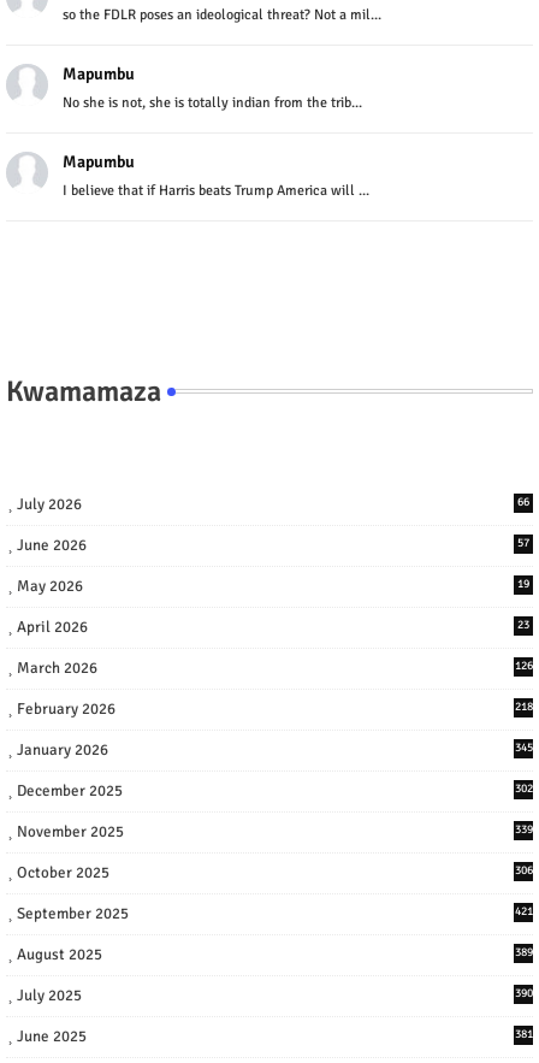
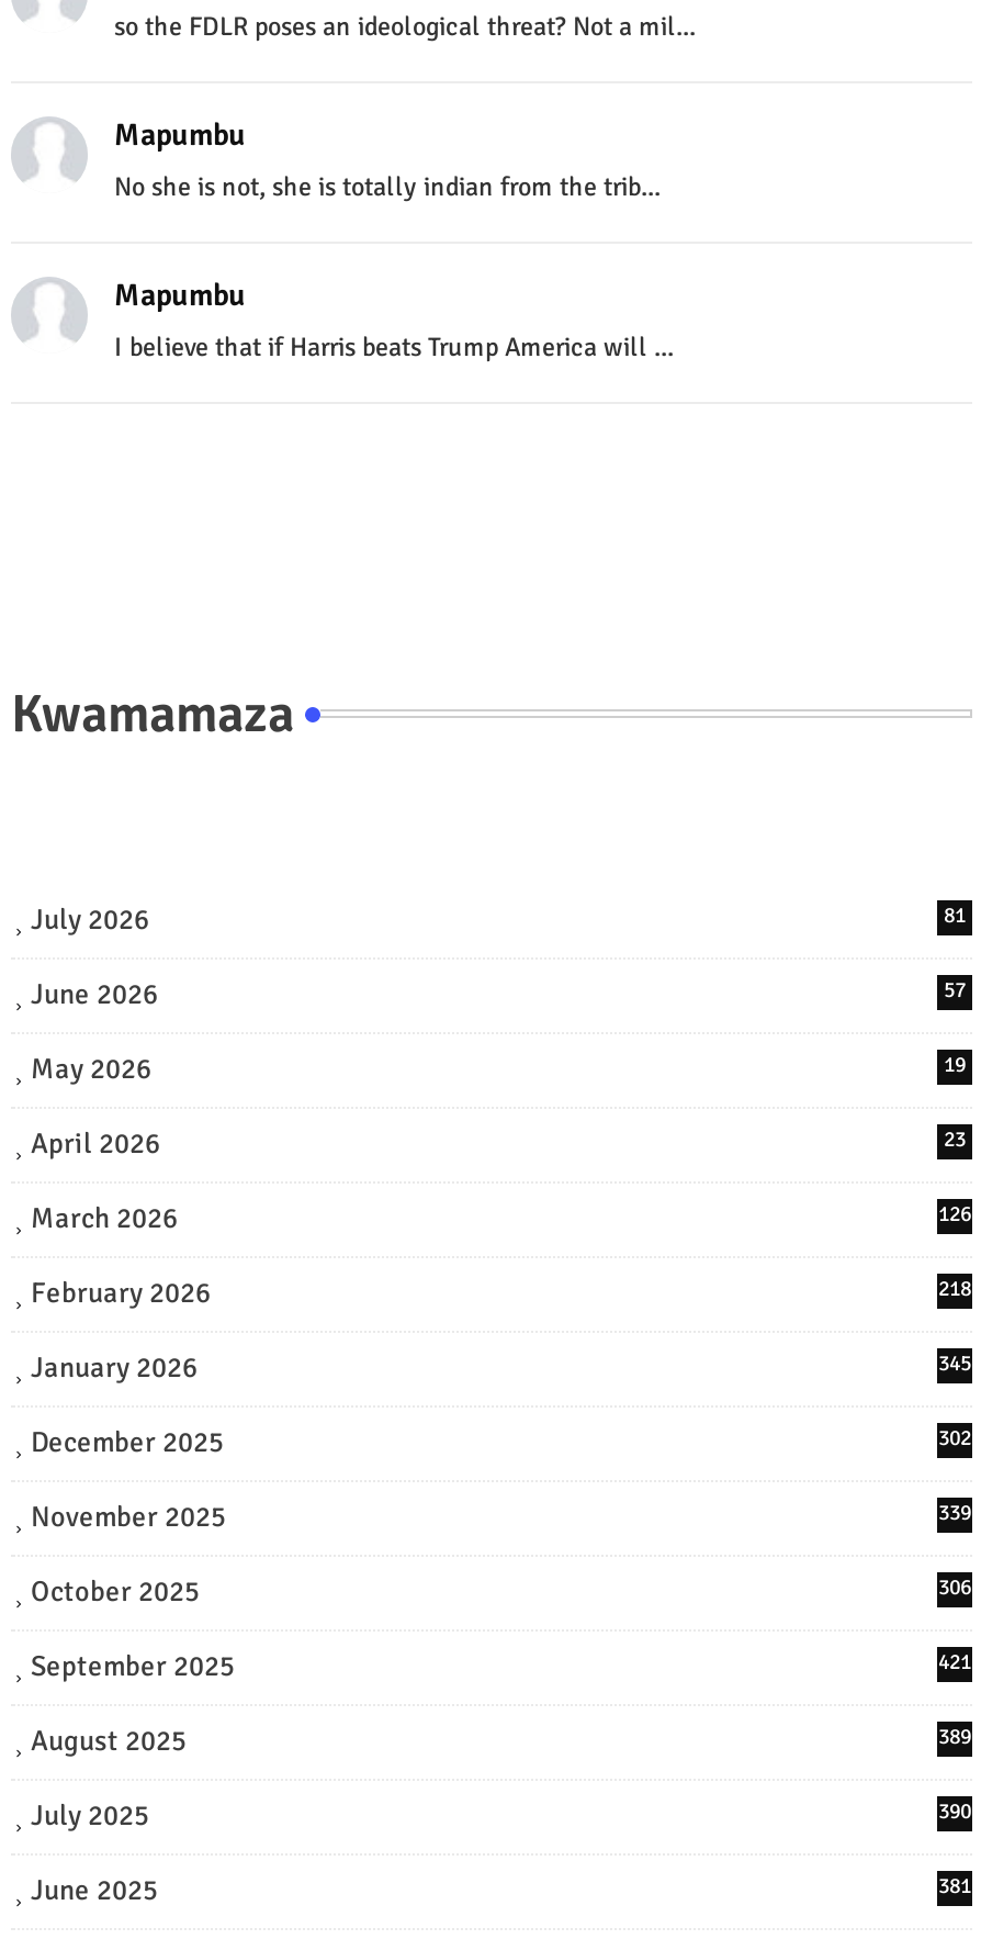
- 66
+ 81
